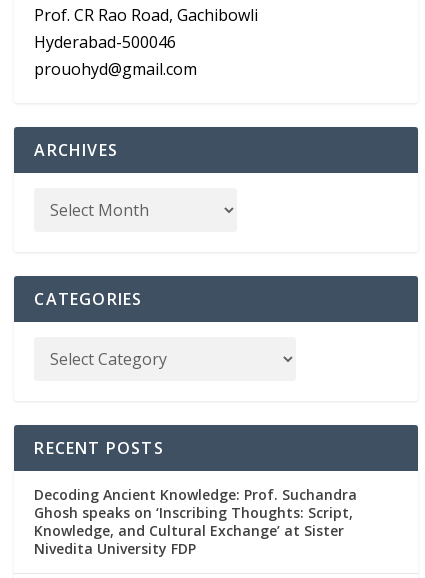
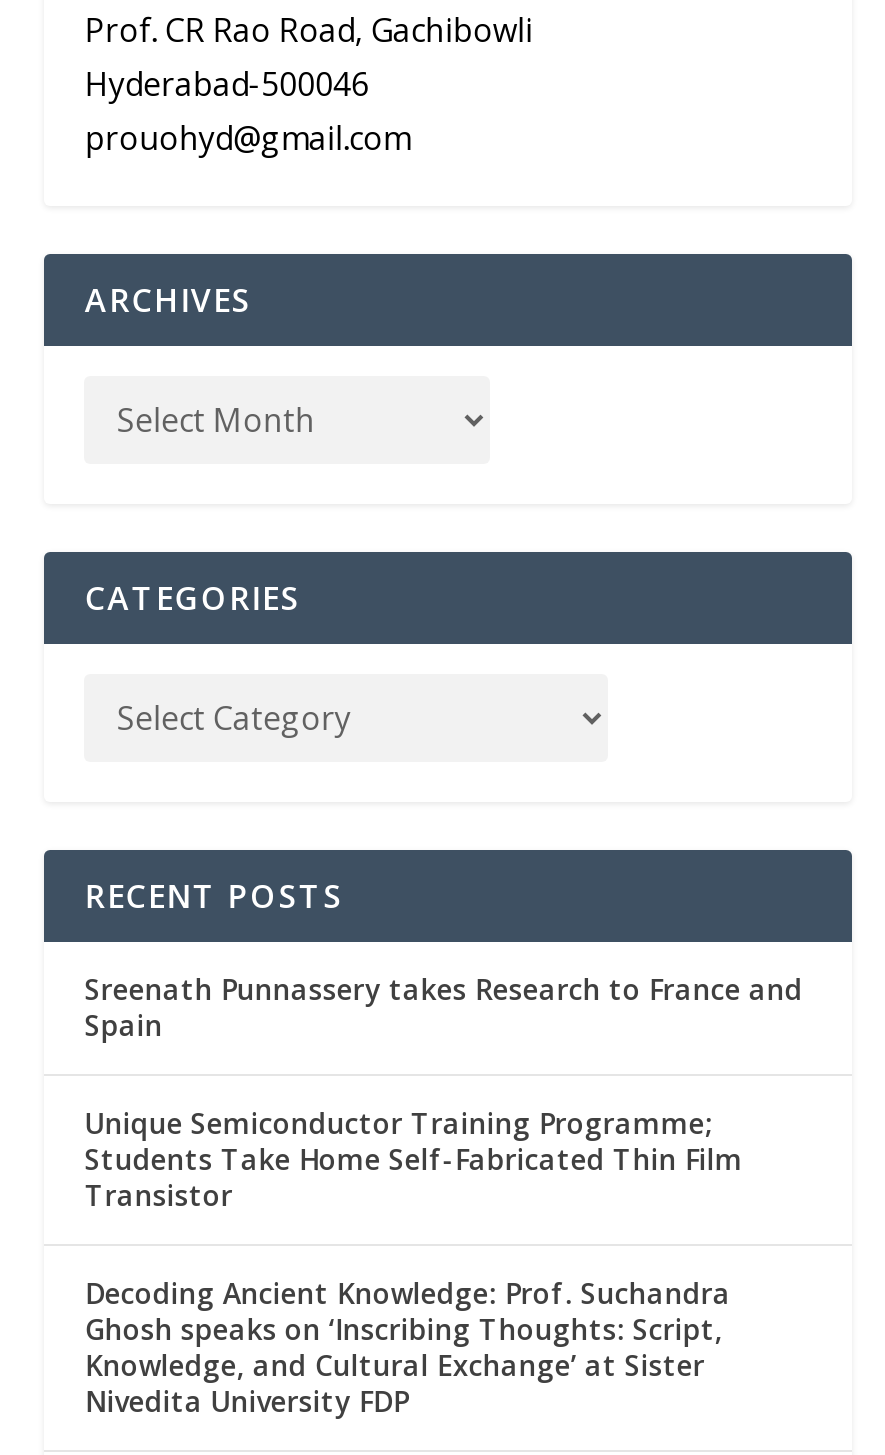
+ Sreenath Punnassery takes Research to France and
+ Spain
+ Unique Semiconductor Training Programme;
+ Students Take Home Self-Fabricated Thin Film
+ Transistor
